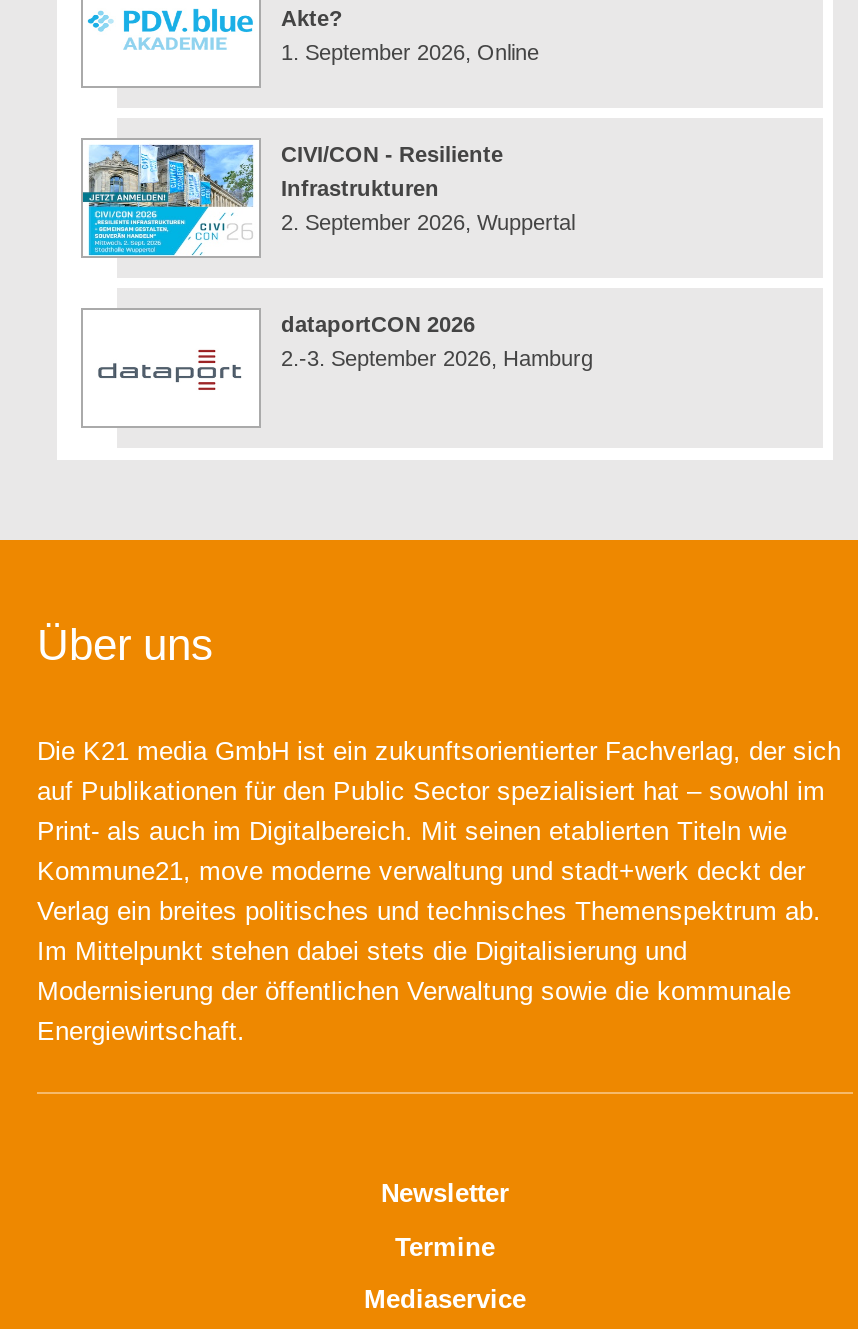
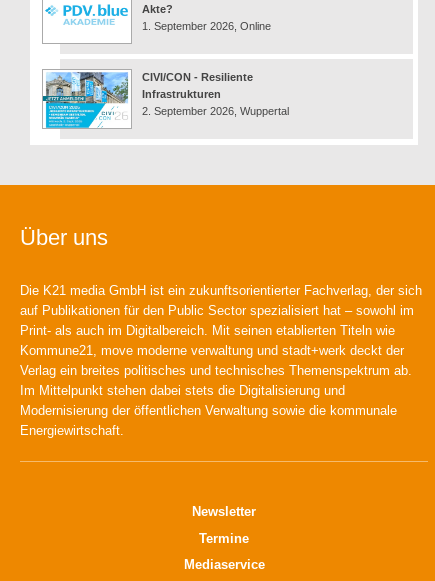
- [image]
- dataportCON 2026
- 2.-3. September 2026, Hamburg
